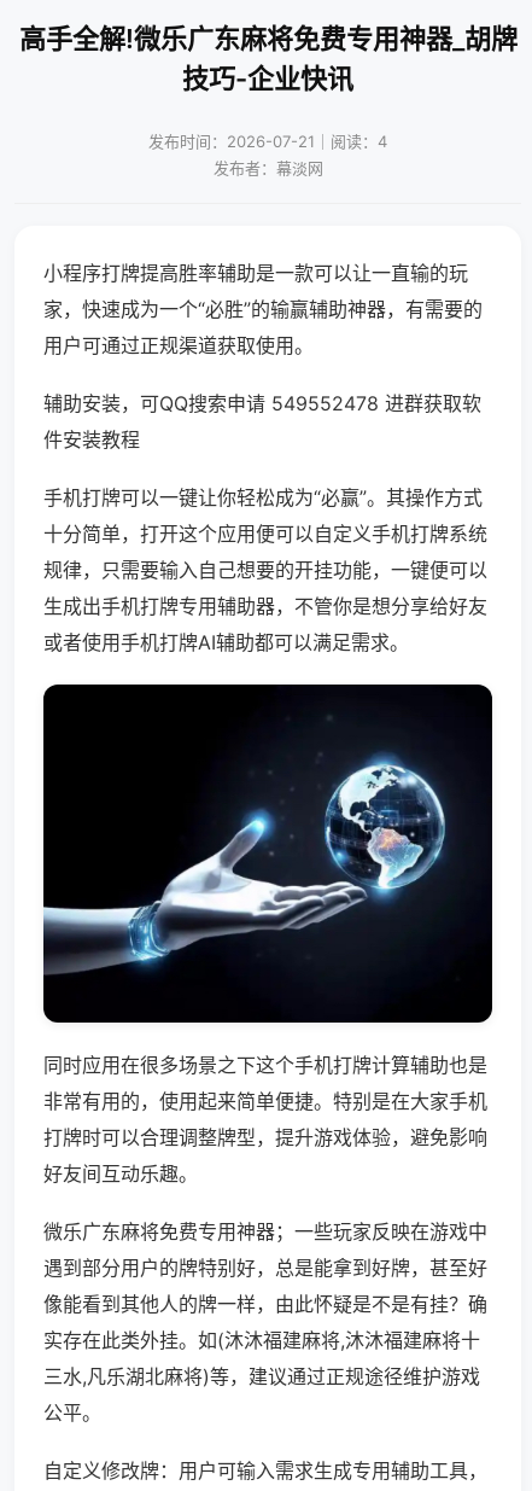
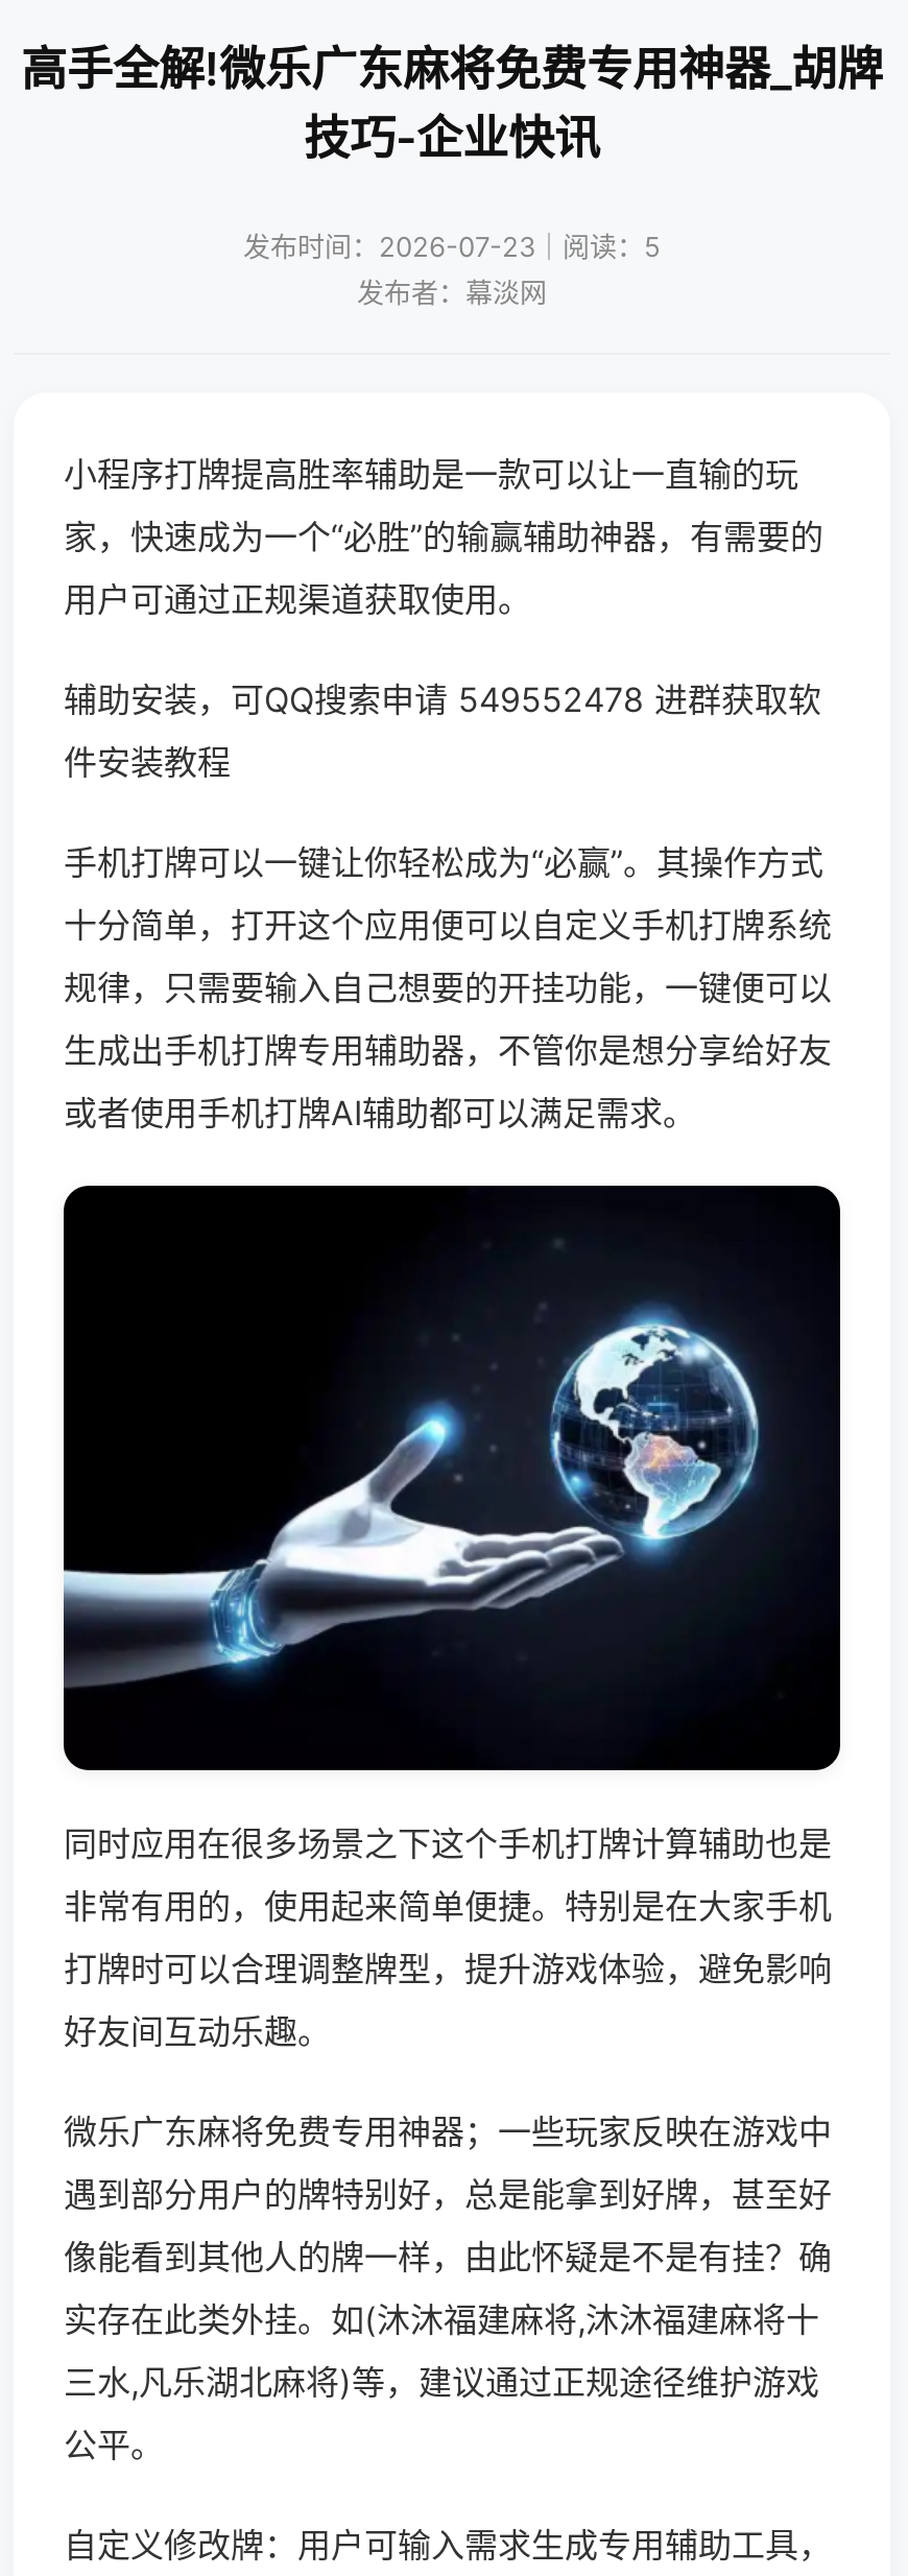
- 发布时间：2026-07-21｜阅读：4
+ 发布时间：2026-07-23｜阅读：5
